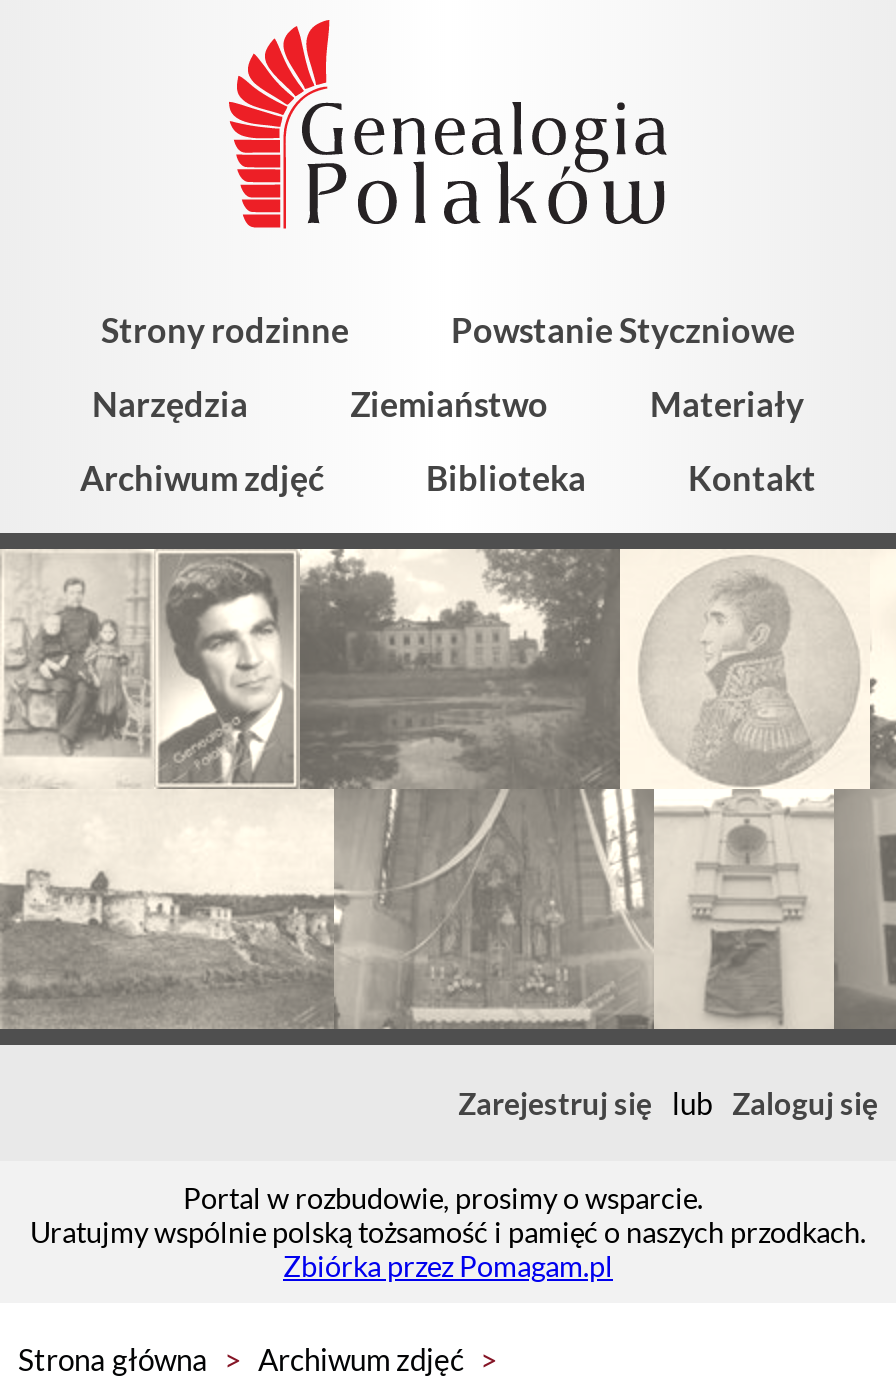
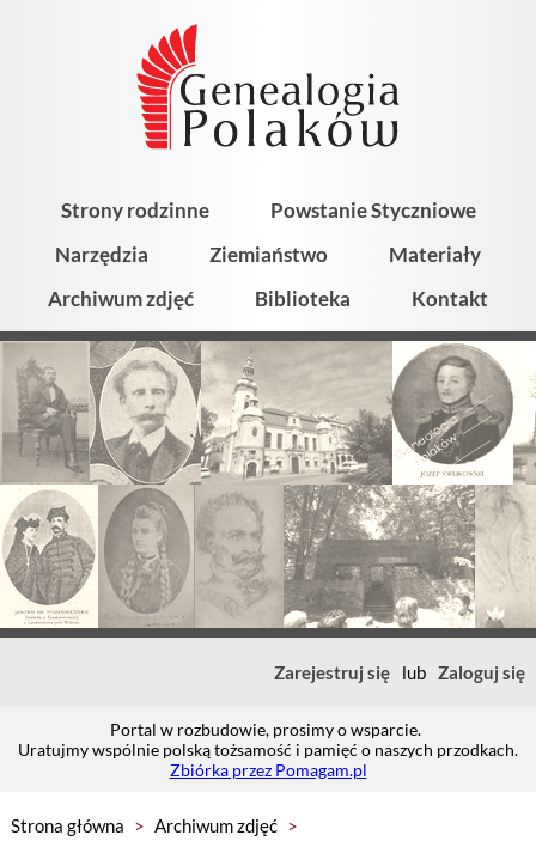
- [image]
+ [image]
